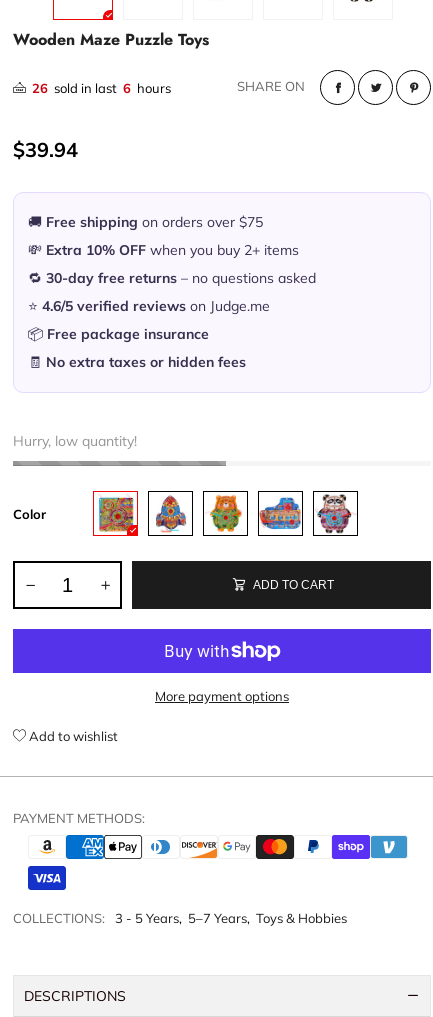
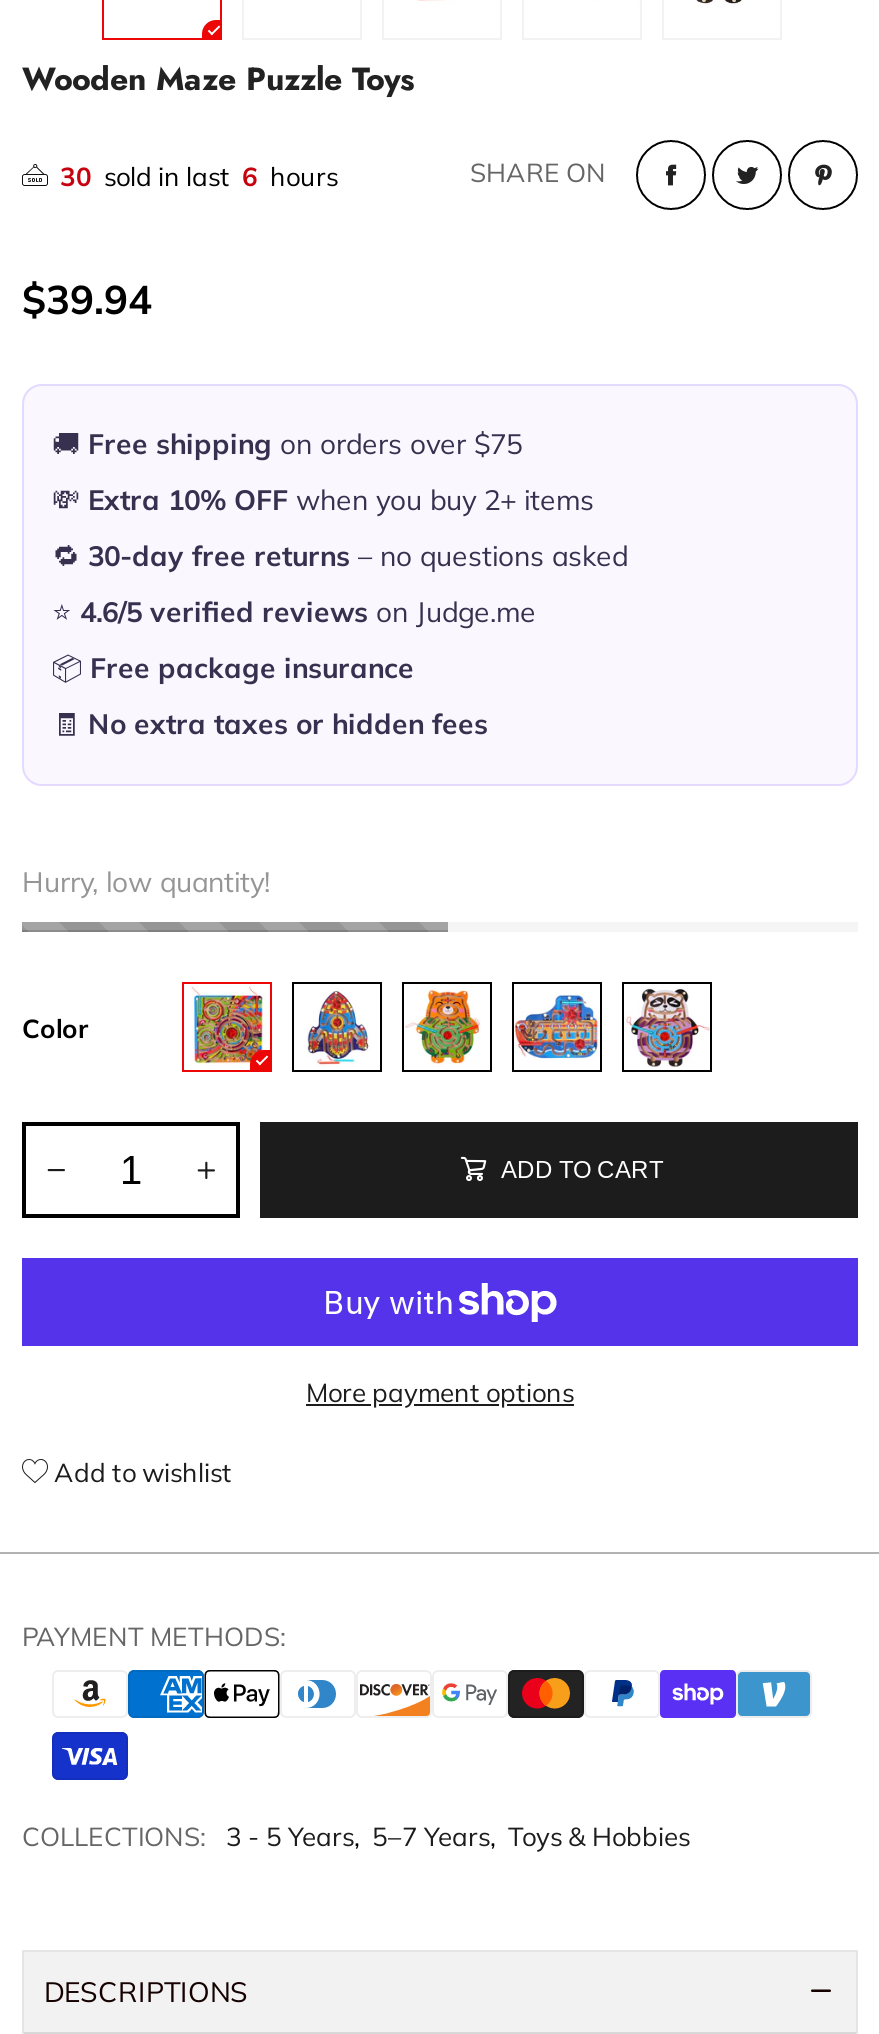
- 26 sold in last 6 hours
+ 30 sold in last 6 hours
